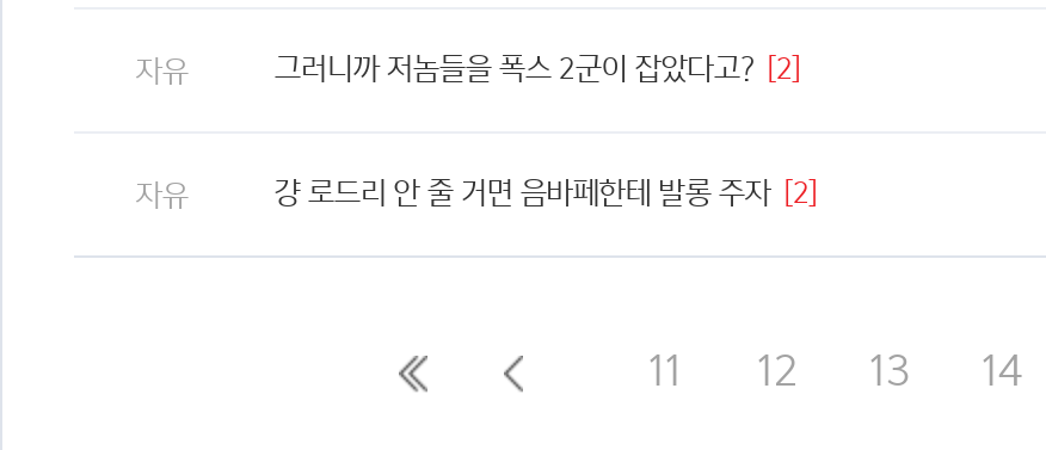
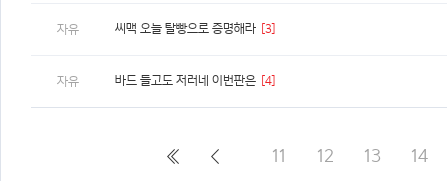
- 그러니까 저놈들을 폭스 2군이 잡았다고? [2]
+ 씨맥 오늘 탈빵으로 증명해라 [3]

- 걍 로드리 안 줄 거면 음바페한테 발롱 주자 [2]
+ 바드 들고도 저러네 이번판은 [4]
